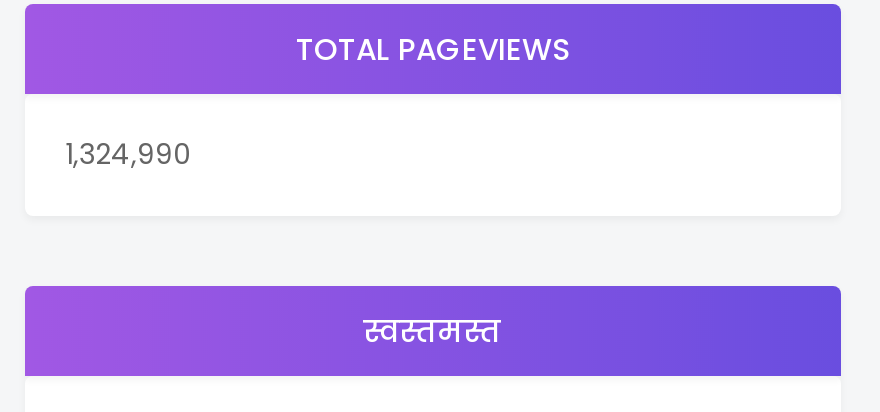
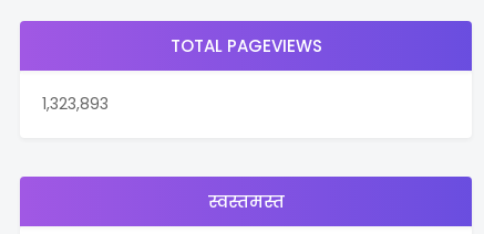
- 1,324,990
+ 1,323,893
